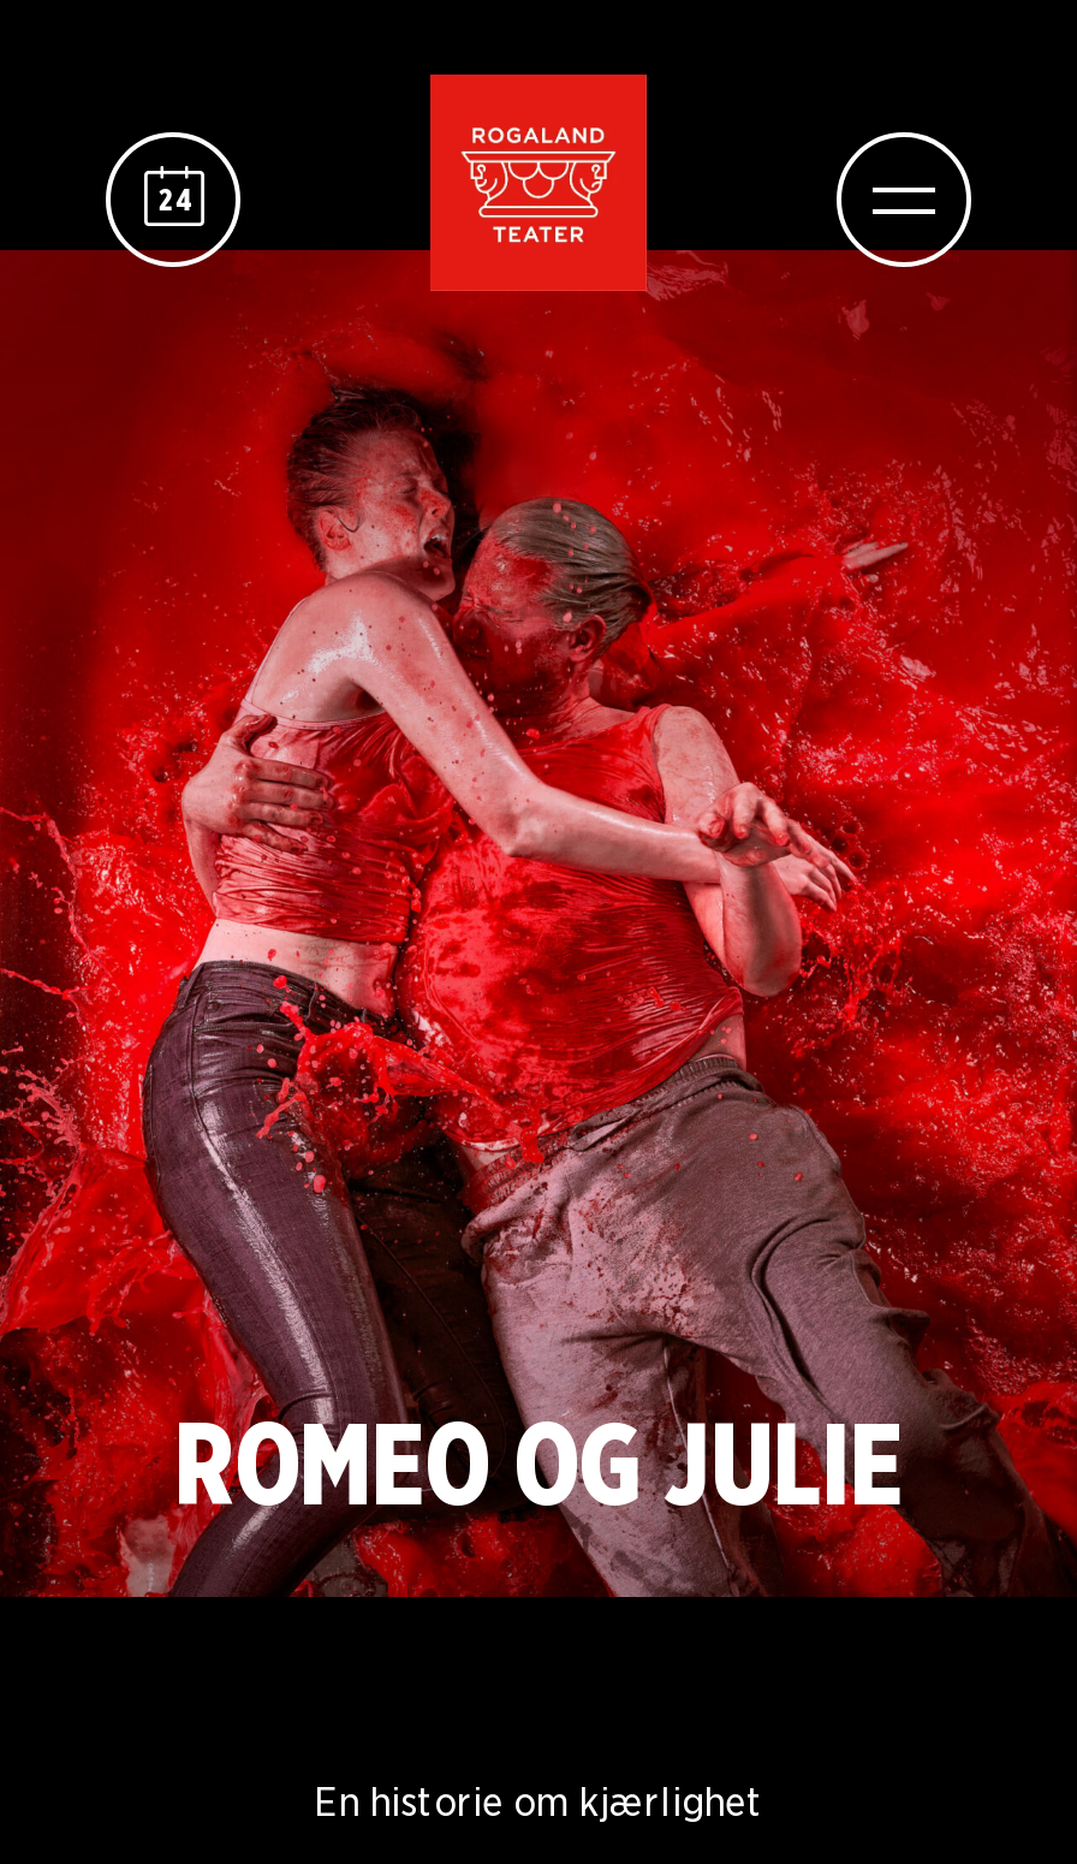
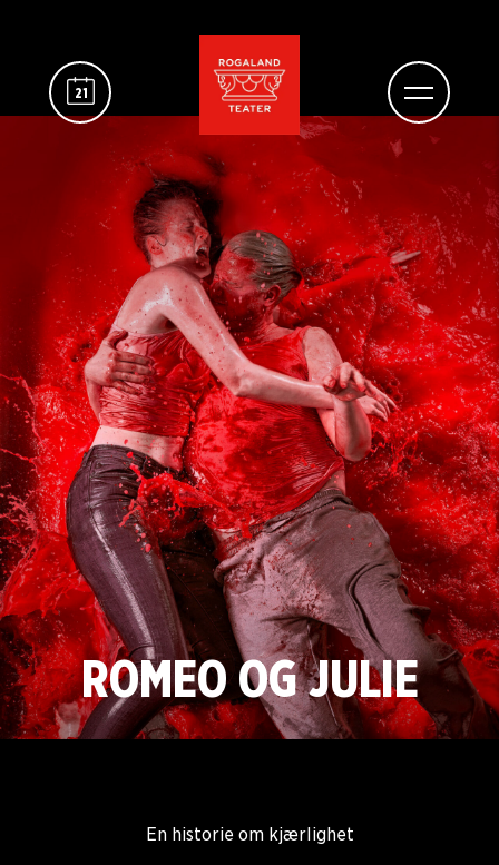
- 24
+ 21
